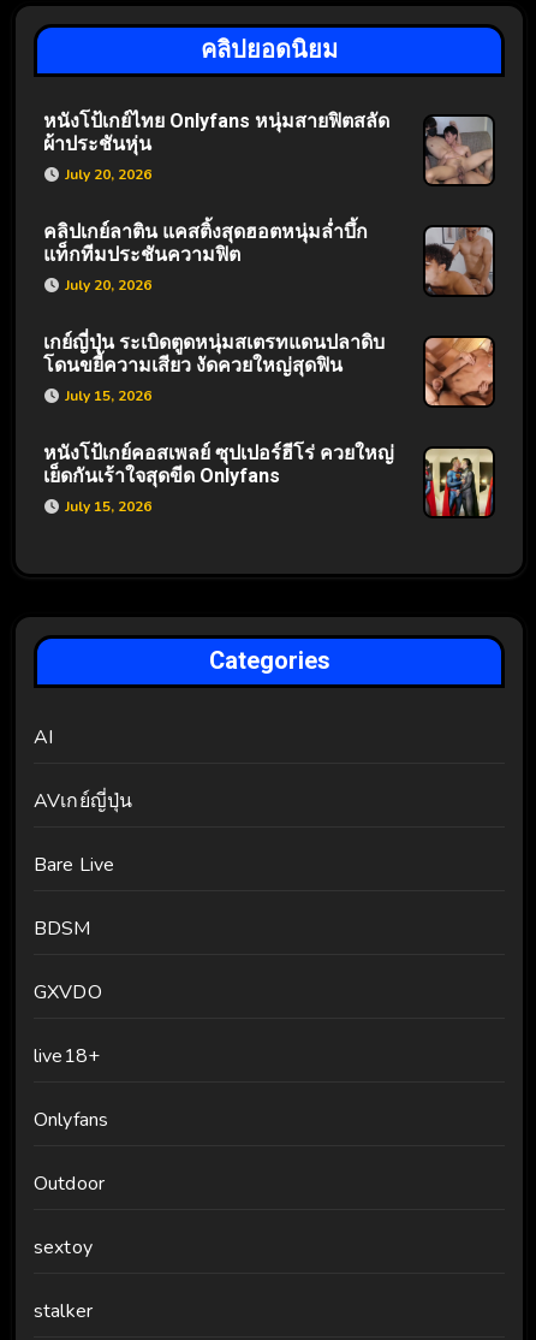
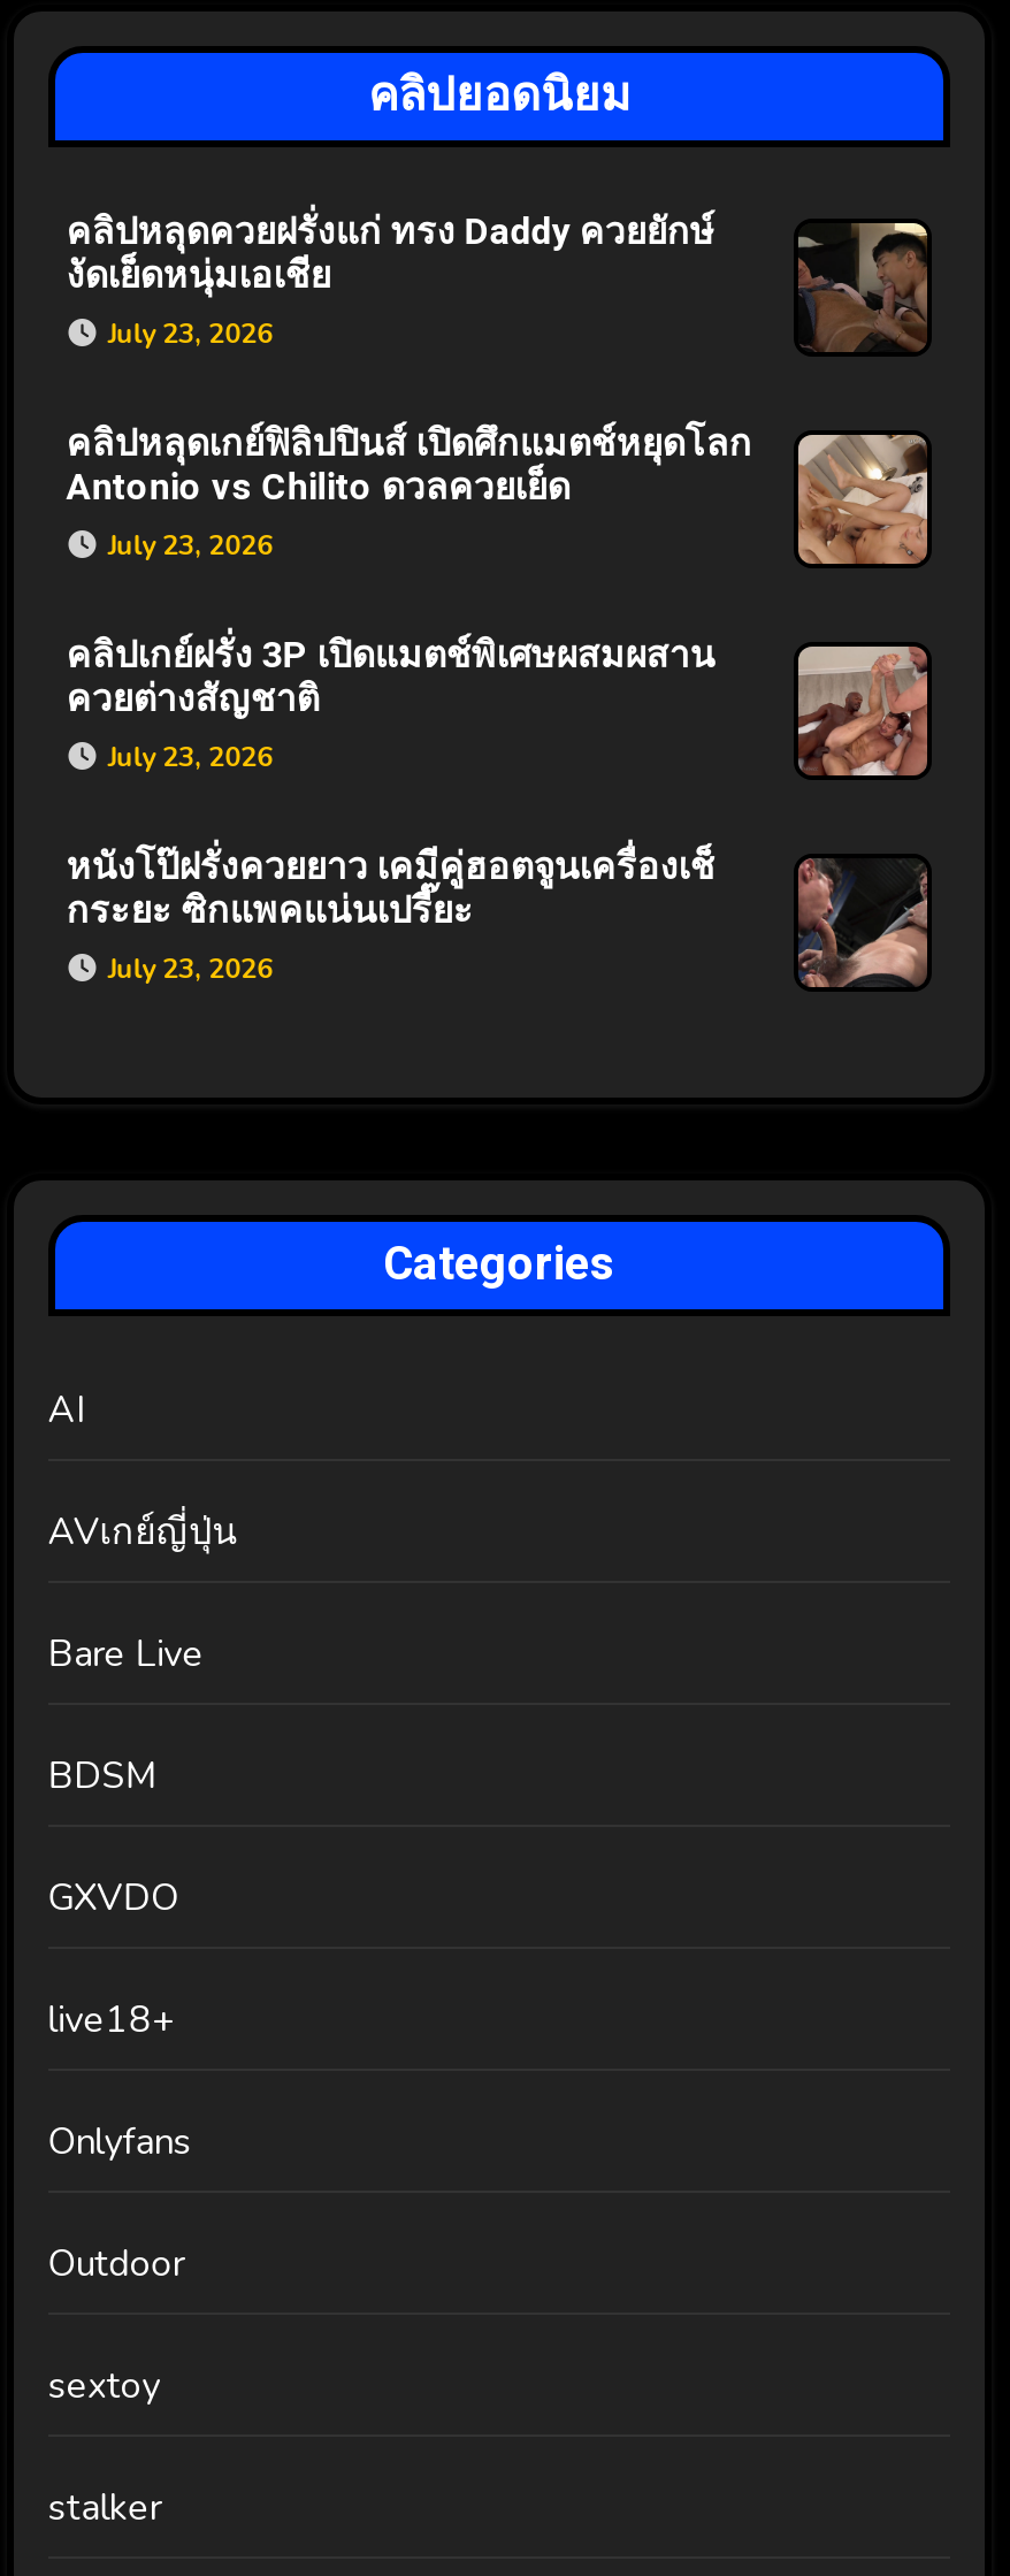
- [image]
- หนังโป้เกย์ไทย Onlyfans หนุ่มสายฟิตสลัด
- ผ้าประชันหุ่น
- July 20, 2026
+ [image]
+ คลิปหลุดควยฝรั่งแก่ ทรง Daddy ควยยักษ์
+ งัดเย็ดหนุ่มเอเชีย
+ July 23, 2026

- คลิปเกย์ลาติน แคสติ้งสุดฮอตหนุ่มล่ำบึ้ก
- แท็กทีมประชันความฟิต
- July 20, 2026
+ คลิปหลุดเกย์ฟิลิปปินส์ เปิดศึกแมตช์หยุดโลก
+ Antonio vs Chilito ดวลควยเย็ด
+ July 23, 2026

- [image]
+ [image]

- [image]
- เกย์ญี่ปุ่น ระเบิดตูดหนุ่มสเตรทแดนปลาดิบ
- โดนขยี้ความเสียว งัดควยใหญ่สุดฟิน
- July 15, 2026
+ [image]
+ คลิปเกย์ฝรั่ง 3P เปิดแมตช์พิเศษผสมผสาน
+ ควยต่างสัญชาติ
+ July 23, 2026

- [image]
- หนังโป้เกย์คอสเพลย์ ซุปเปอร์ฮีโร่ ควยใหญ่
- เย็ดกันเร้าใจสุดขีด Onlyfans
- July 15, 2026
+ [image]
+ หนังโป๊ฝรั่งควยยาว เคมีคู่ฮอตจูนเครื่องเช็
+ กระยะ ซิกแพคแน่นเปรี๊ยะ
+ July 23, 2026
